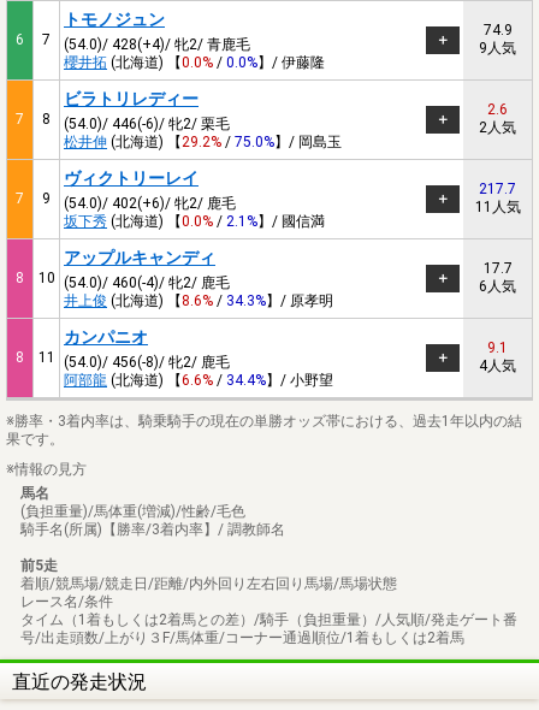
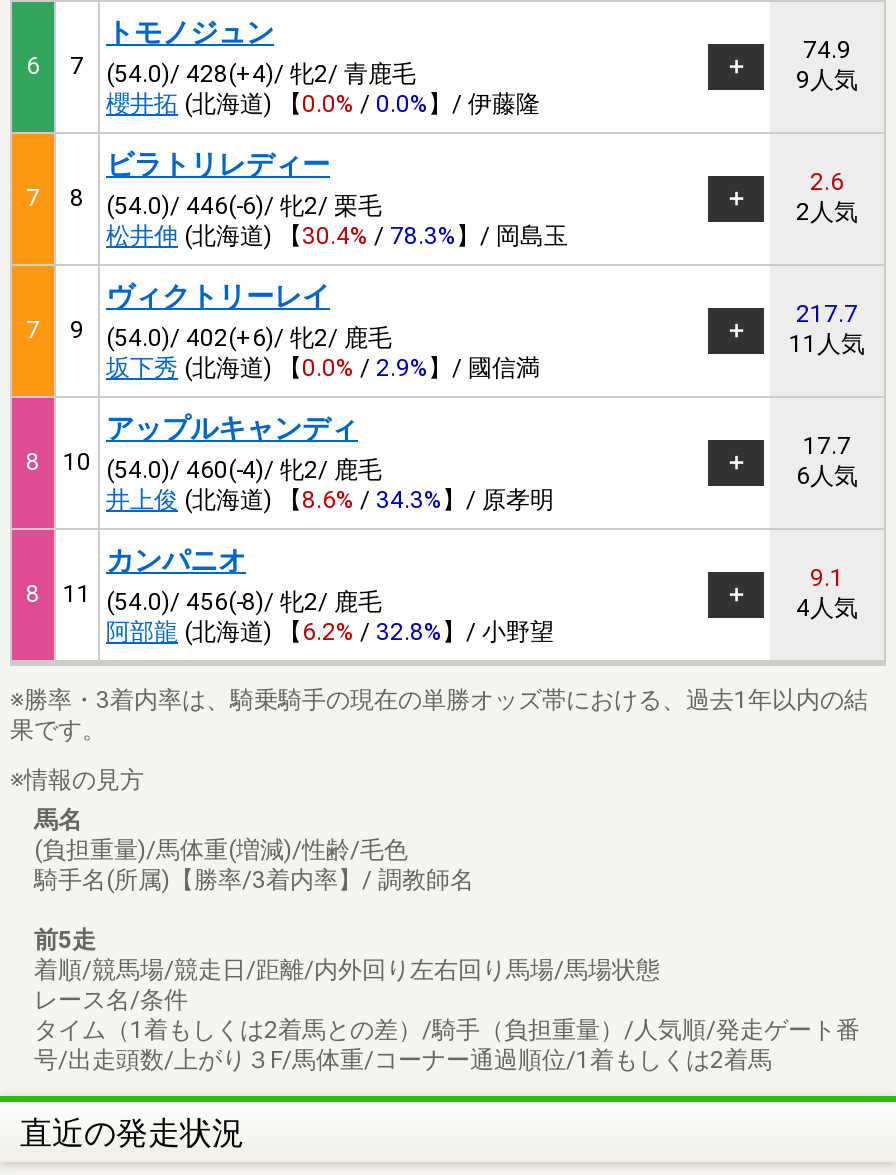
- 松井伸(北海道) 【29.2% / 75.0%】/ 岡島玉
+ 松井伸(北海道) 【30.4% / 78.3%】/ 岡島玉

- 坂下秀(北海道) 【0.0% / 2.1%】/ 國信満
+ 坂下秀(北海道) 【0.0% / 2.9%】/ 國信満

- 阿部龍(北海道) 【6.6% / 34.4%】/ 小野望
+ 阿部龍(北海道) 【6.2% / 32.8%】/ 小野望
